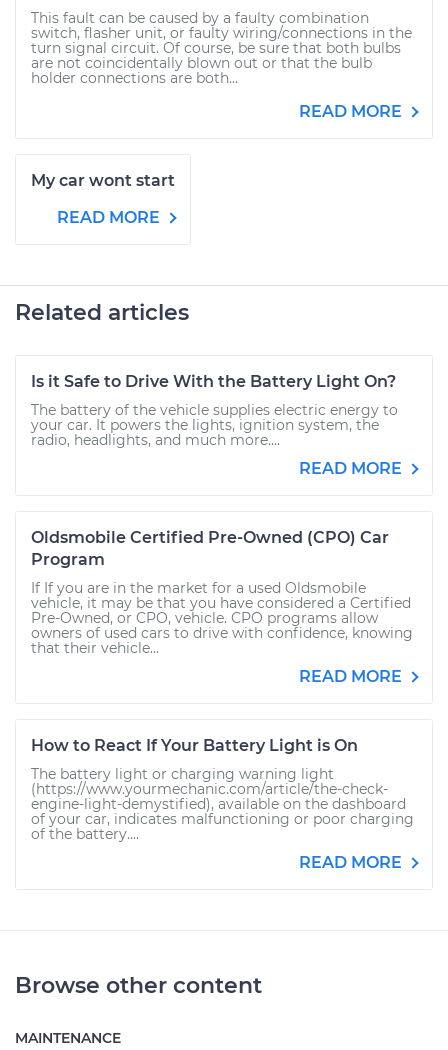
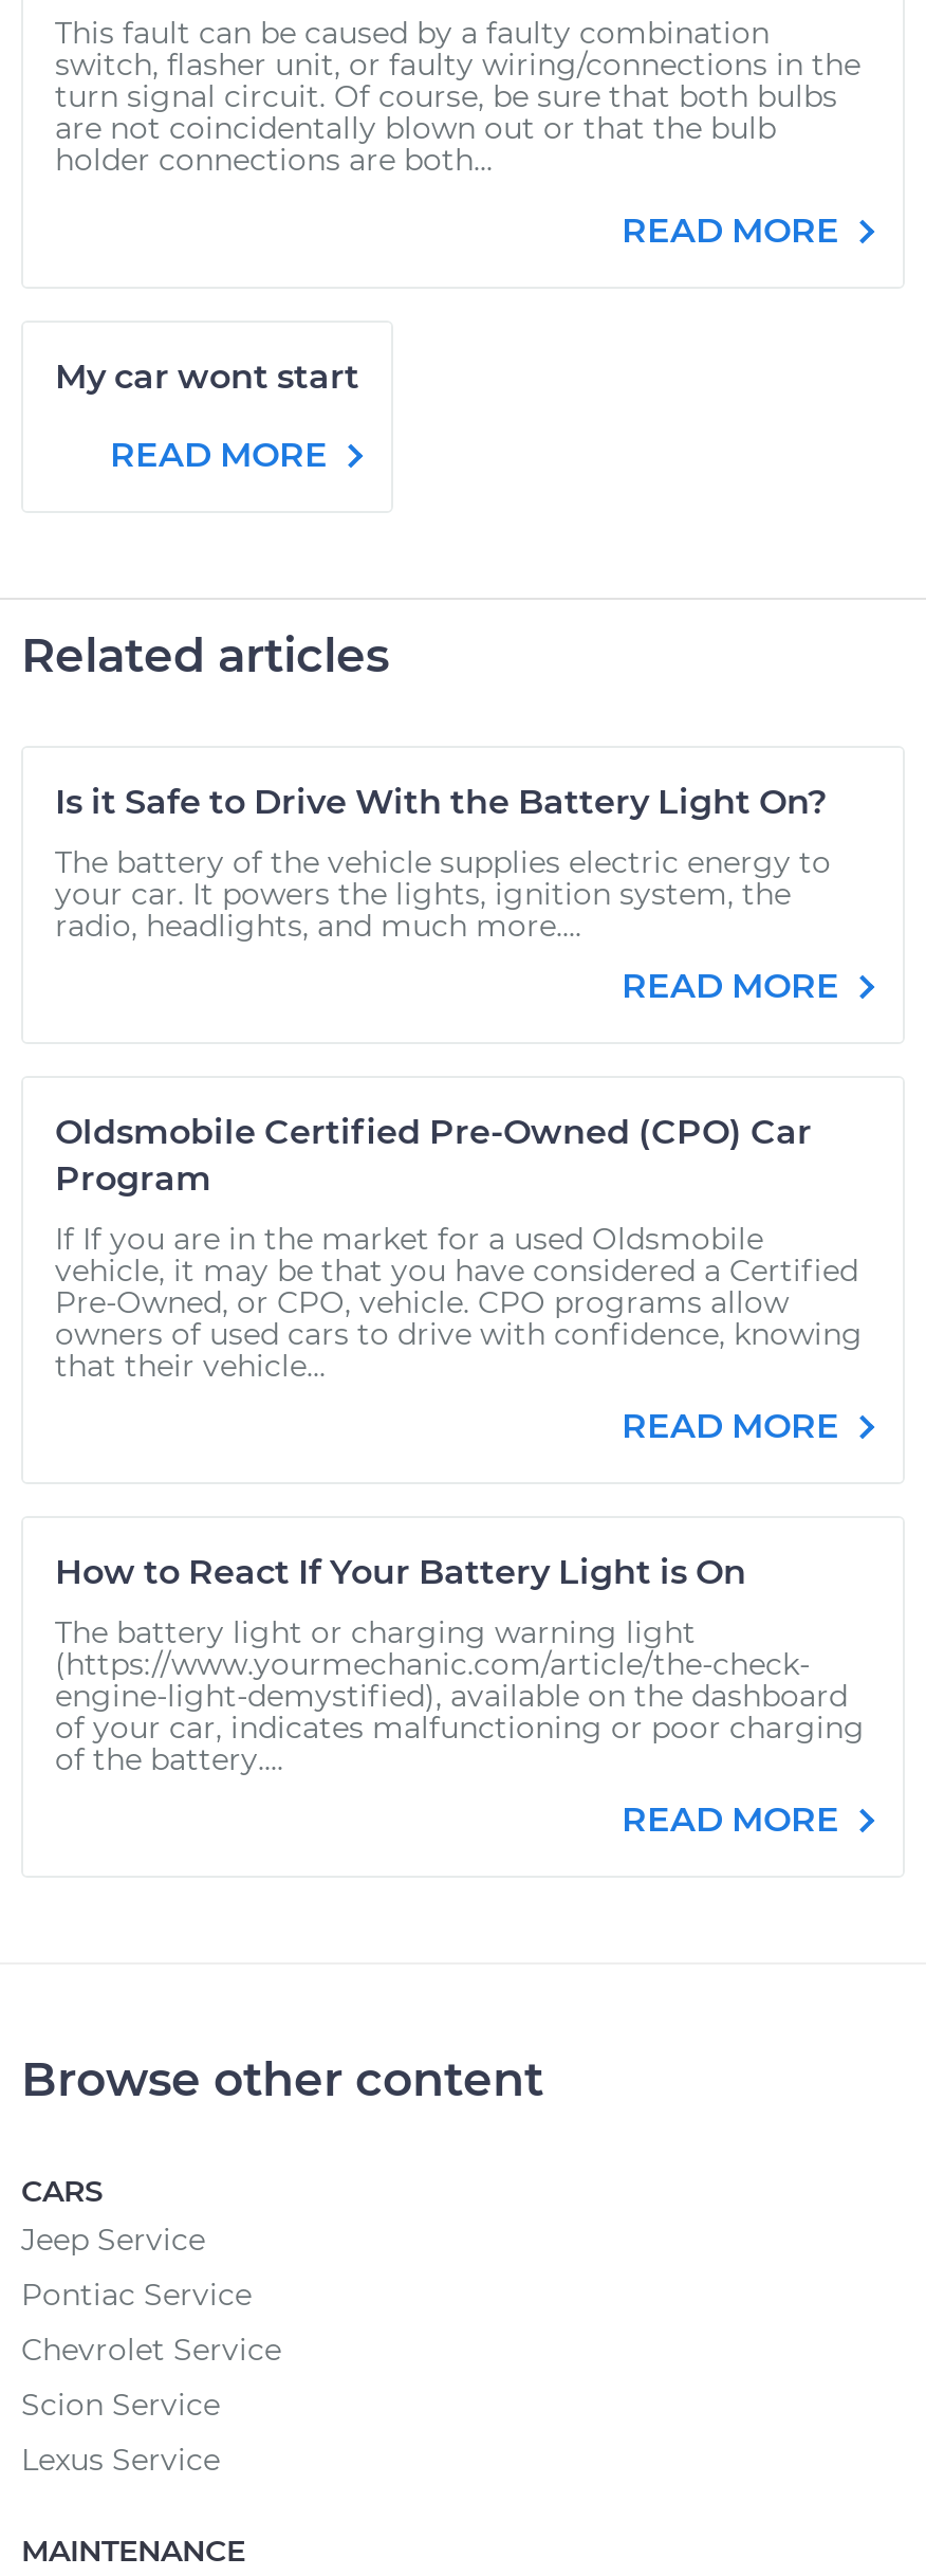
+ CARS
+ Jeep Service
+ Pontiac Service
+ Chevrolet Service
+ Scion Service
+ Lexus Service
